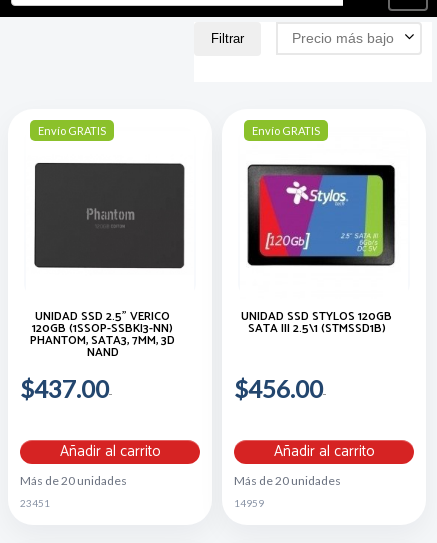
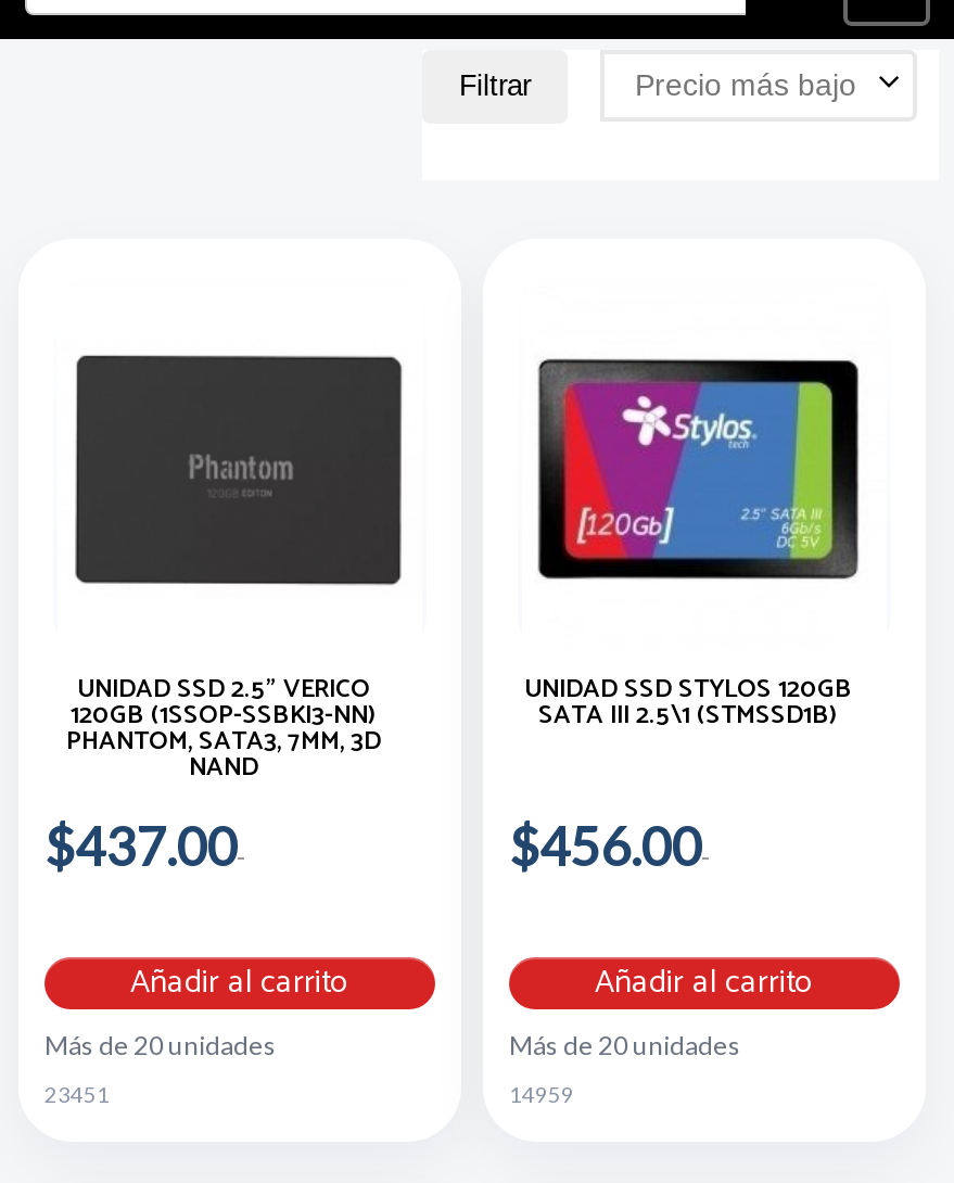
- Envío GRATIS

- Envío GRATIS
